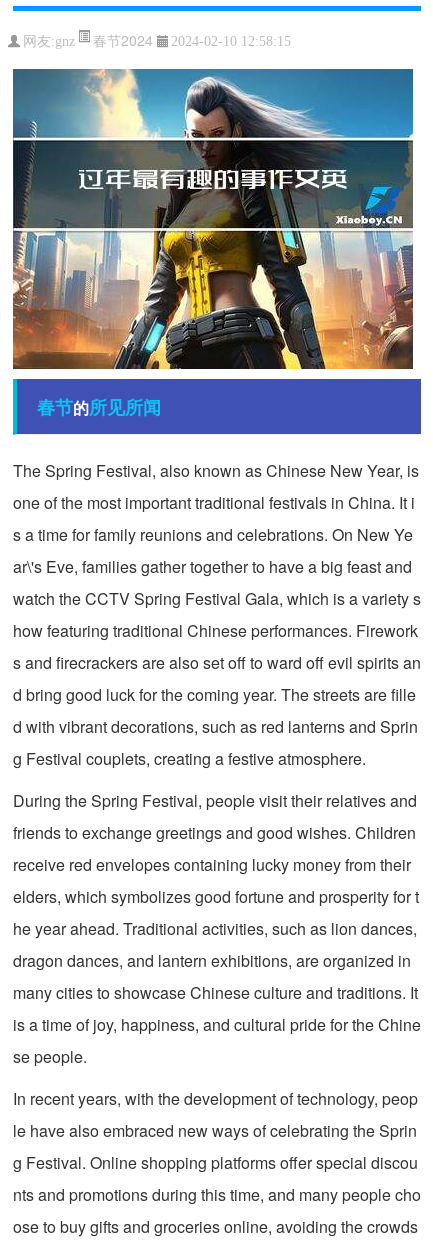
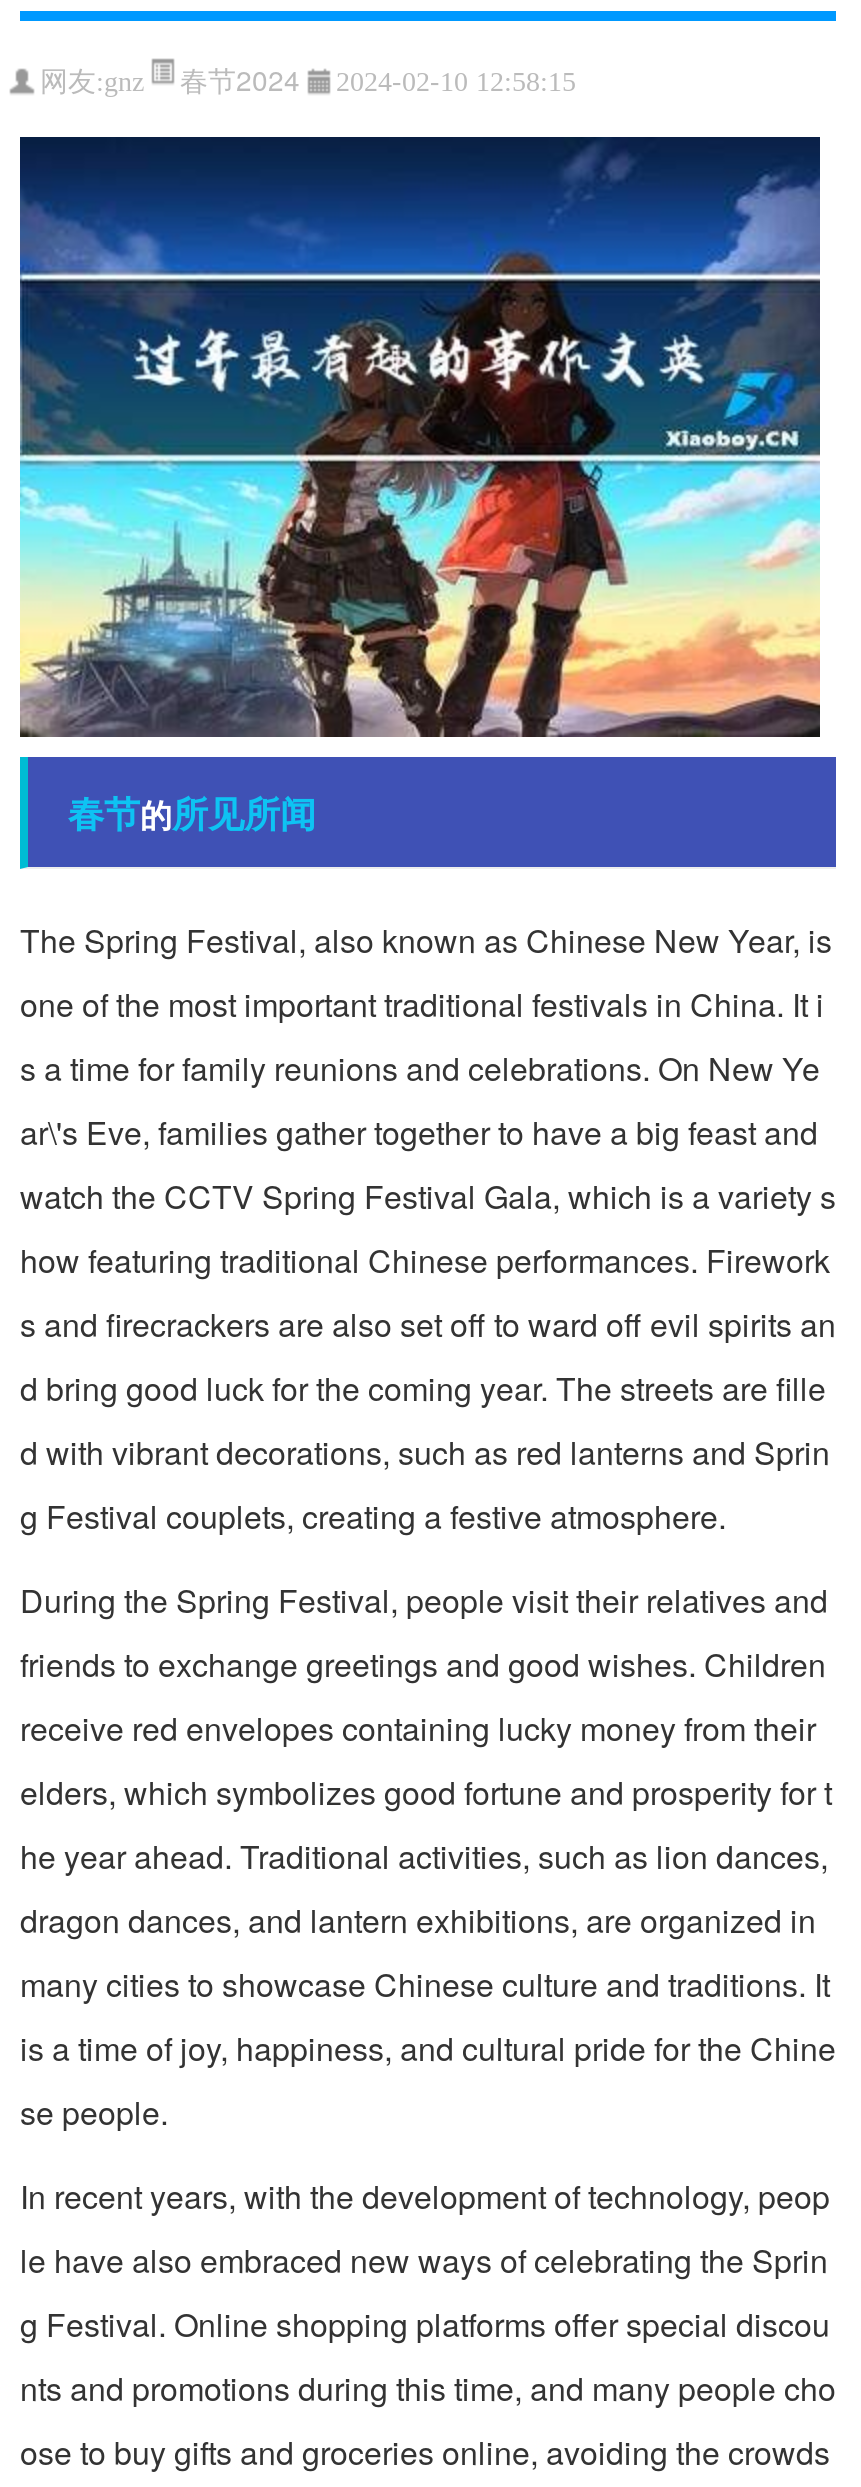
- [image]
+ [image]
